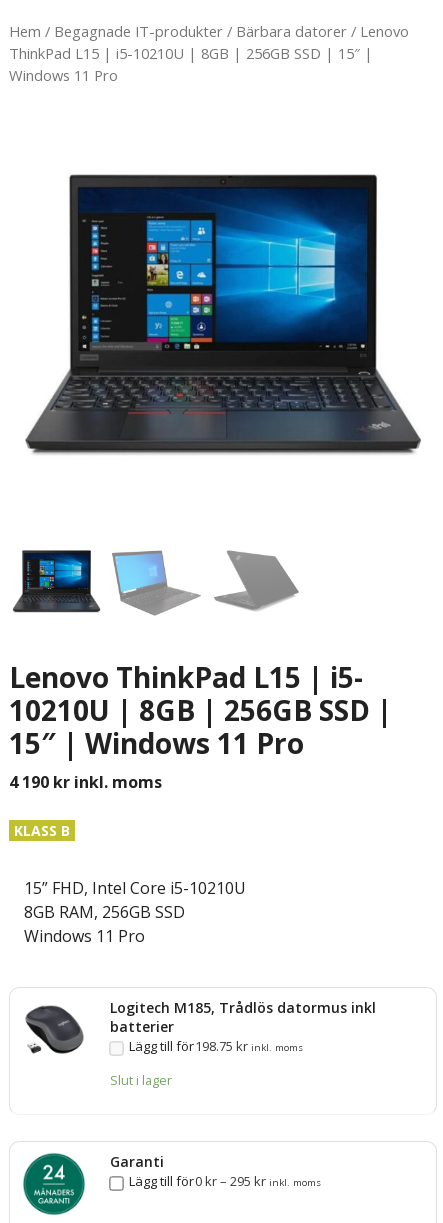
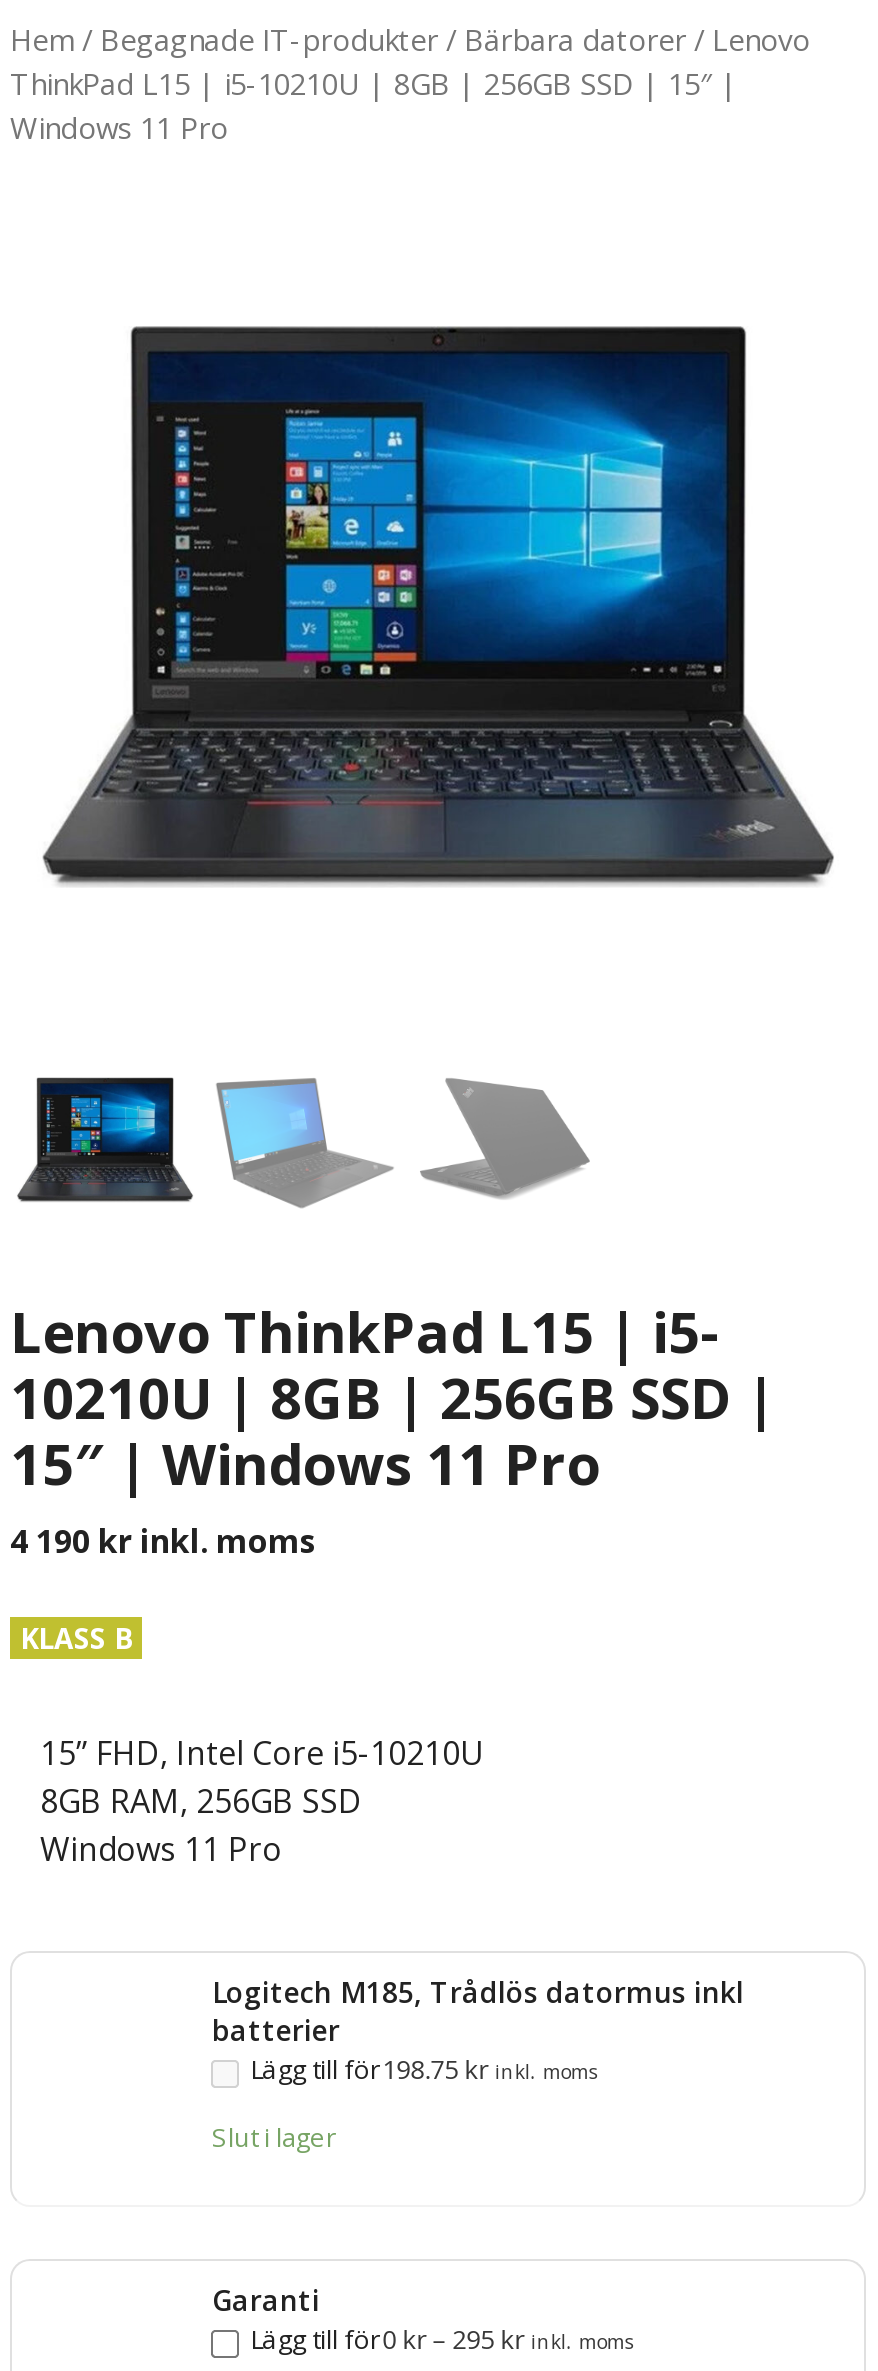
- [image]

- [image]
